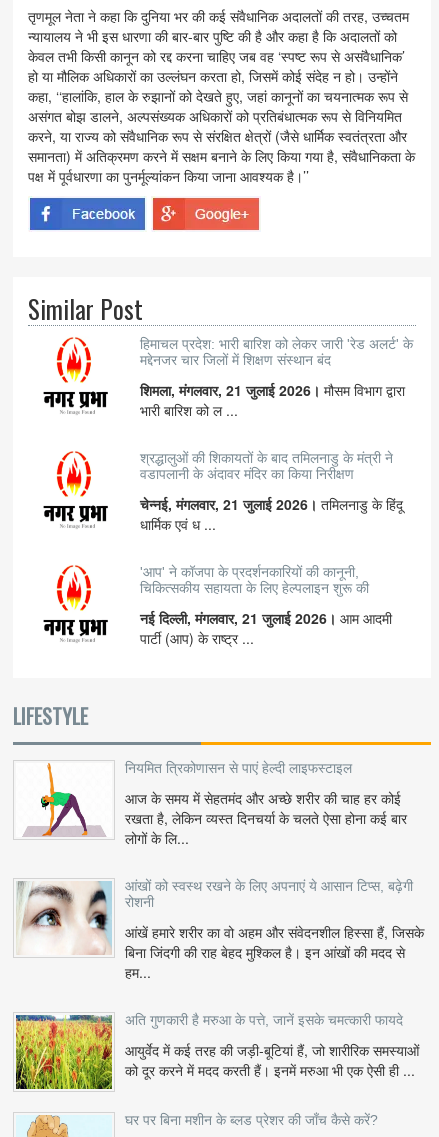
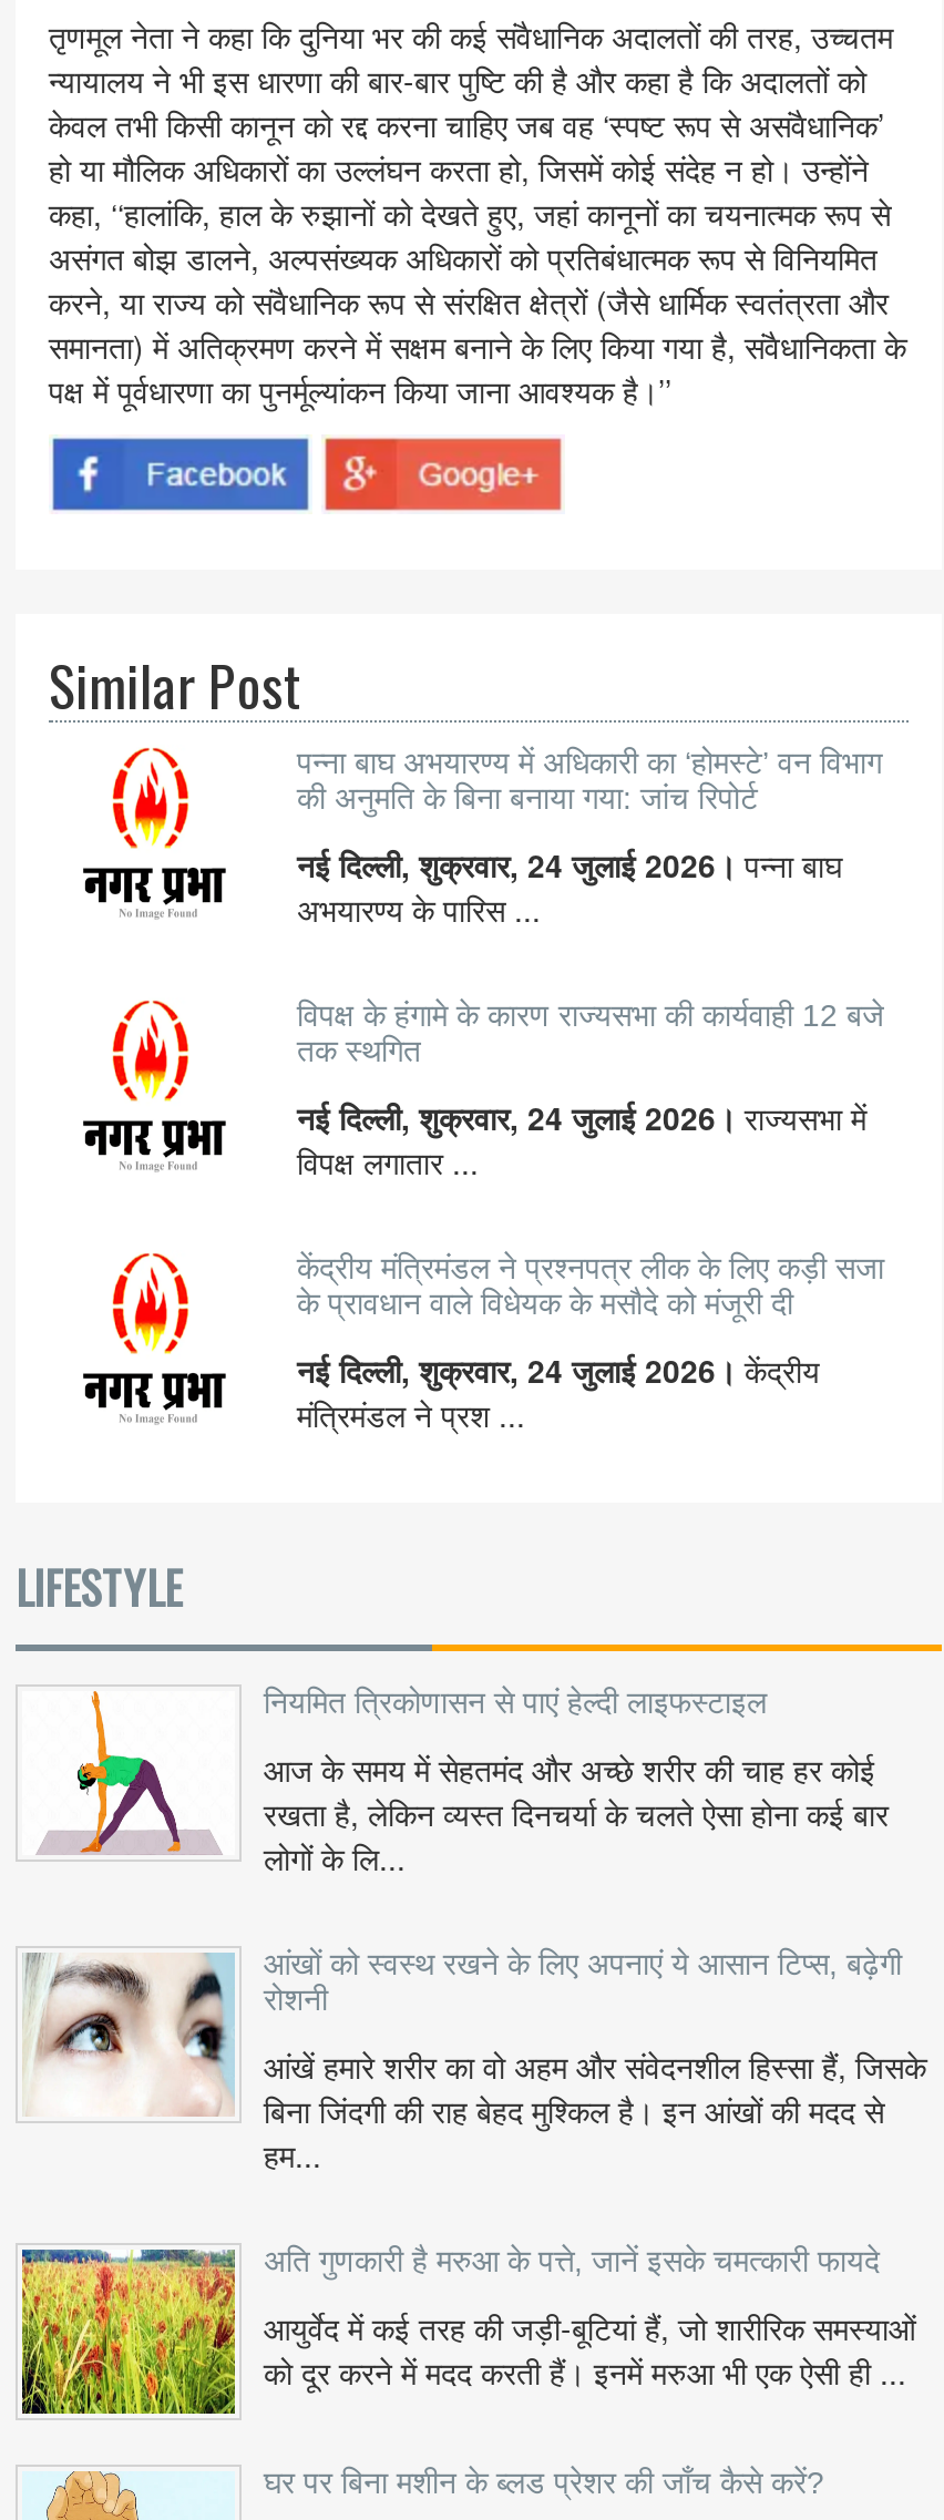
- हिमाचल प्रदेश: भारी बारिश को लेकर जारी 'रेड अलर्ट' के
- मद्देनजर चार जिलों में शिक्षण संस्थान बंद
+ पन्ना बाघ अभयारण्य में अधिकारी का ‘होमस्टे’ वन विभाग
+ की अनुमति के बिना बनाया गया: जांच रिपोर्ट

- शिमला, मंगलवार, 21 जुलाई 2026। मौसम विभाग द्वारा
- भारी बारिश को ल ...
+ नई दिल्ली, शुक्रवार, 24 जुलाई 2026। पन्ना बाघ
+ अभयारण्य के पारिस ...

- श्रद्धालुओं की शिकायतों के बाद तमिलनाडु के मंत्री ने
- वडापलानी के अंदावर मंदिर का किया निरीक्षण
+ विपक्ष के हंगामे के कारण राज्यसभा की कार्यवाही 12 बजे
+ तक स्थगित

- चेन्नई, मंगलवार, 21 जुलाई 2026। तमिलनाडु के हिंदू
- धार्मिक एवं ध ...
+ नई दिल्ली, शुक्रवार, 24 जुलाई 2026। राज्यसभा में
+ विपक्ष लगातार ...

- 'आप' ने कॉजपा के प्रदर्शनकारियों की कानूनी,
- चिकित्सकीय सहायता के लिए हेल्पलाइन शुरू की
+ केंद्रीय मंत्रिमंडल ने प्रश्नपत्र लीक के लिए कड़ी सजा
+ के प्रावधान वाले विधेयक के मसौदे को मंजूरी दी

- नई दिल्ली, मंगलवार, 21 जुलाई 2026। आम आदमी
- पार्टी (आप) के राष्ट्र ...
+ नई दिल्ली, शुक्रवार, 24 जुलाई 2026। केंद्रीय
+ मंत्रिमंडल ने प्रश ...
